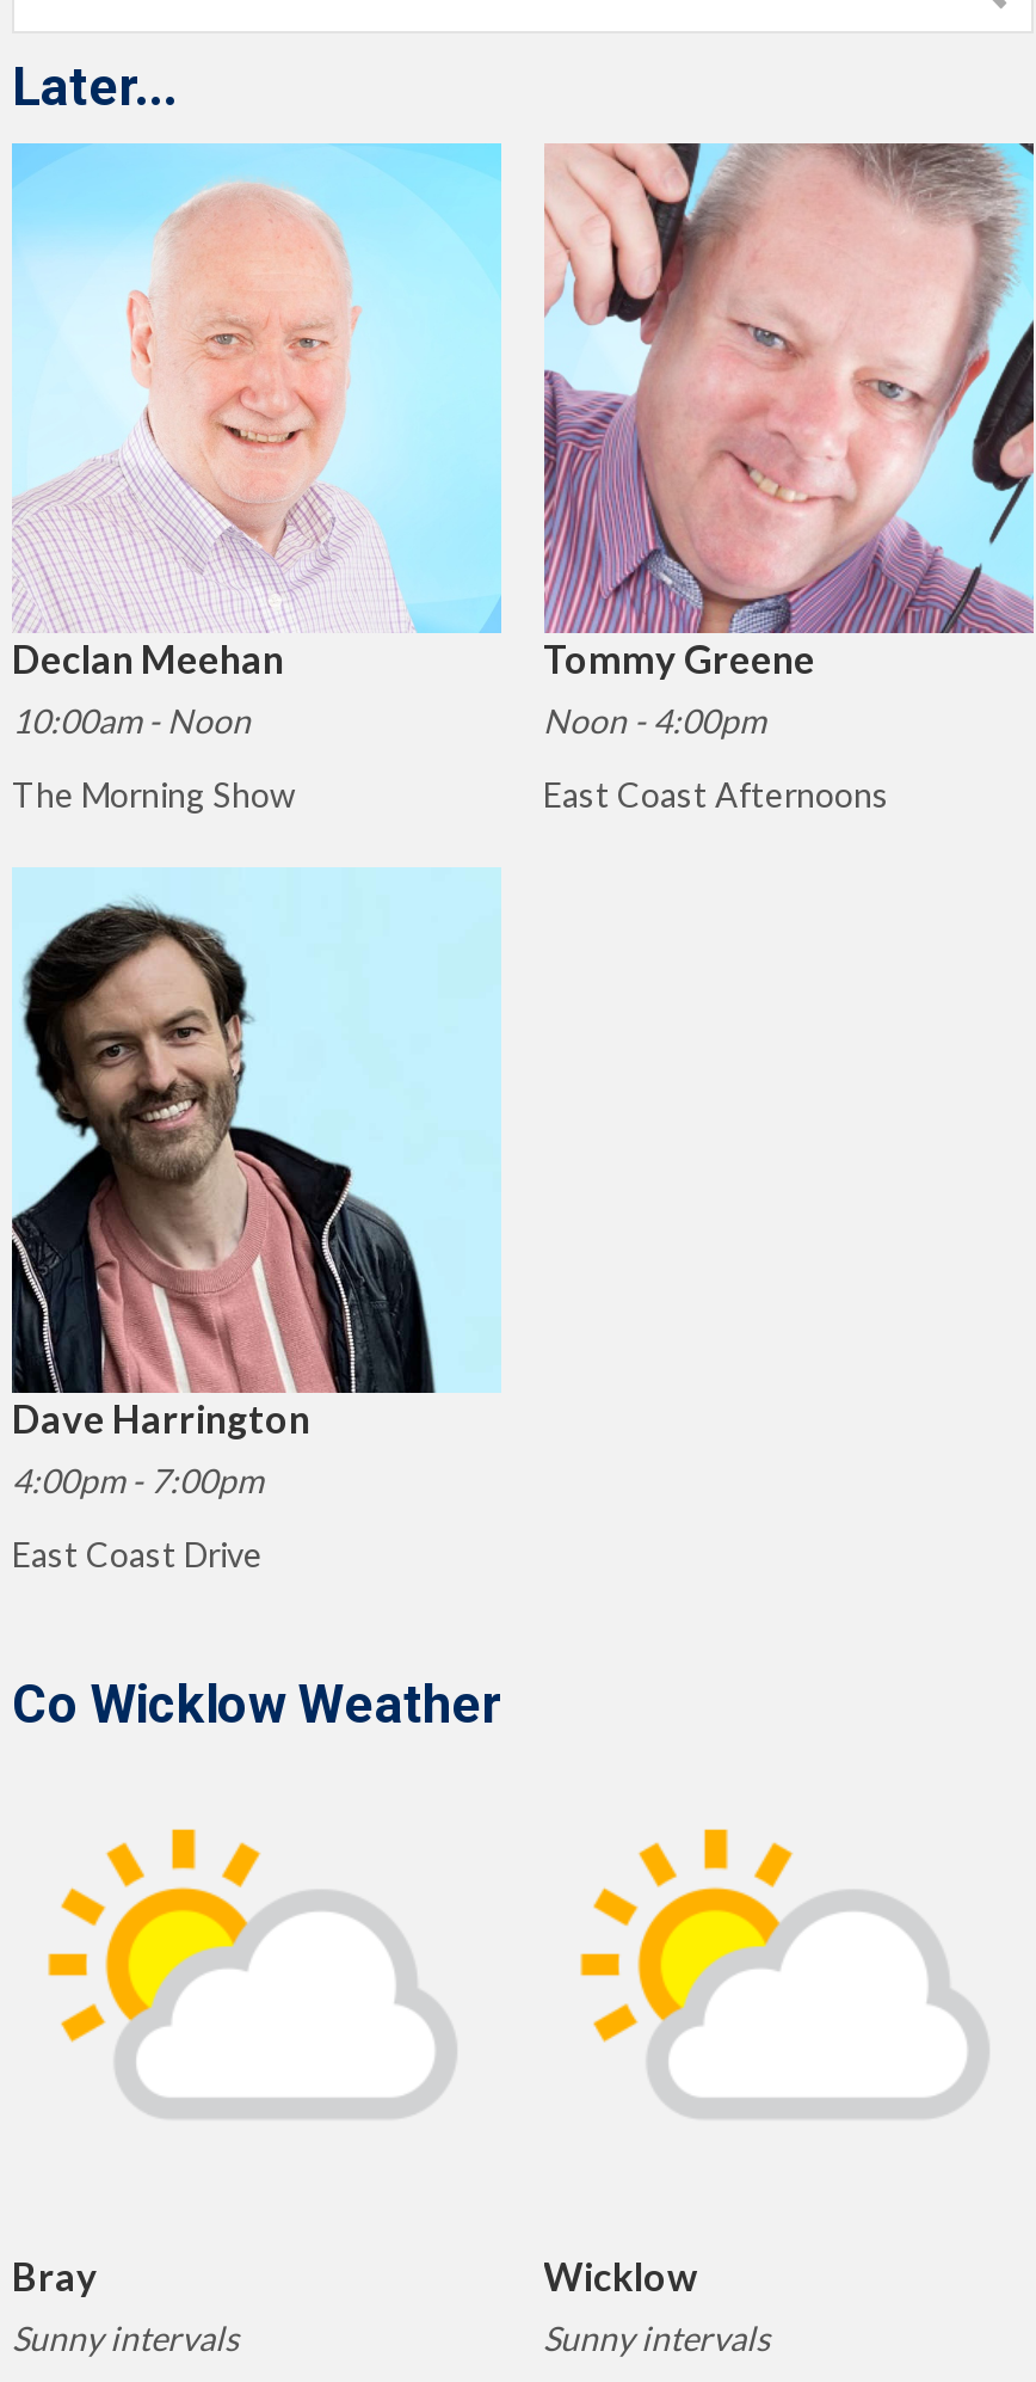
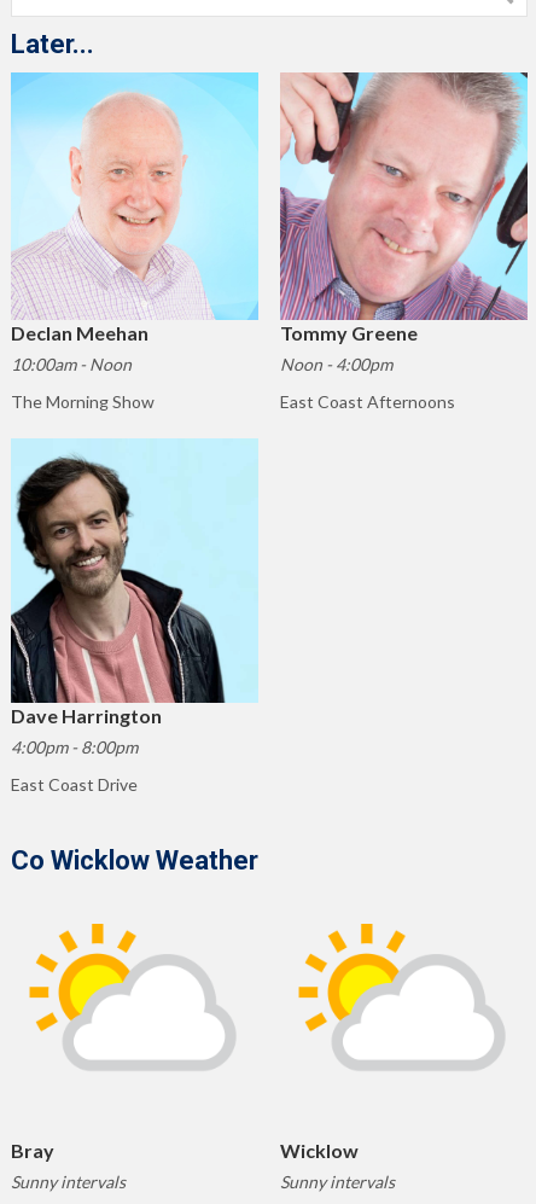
- 4:00pm - 7:00pm
+ 4:00pm - 8:00pm
